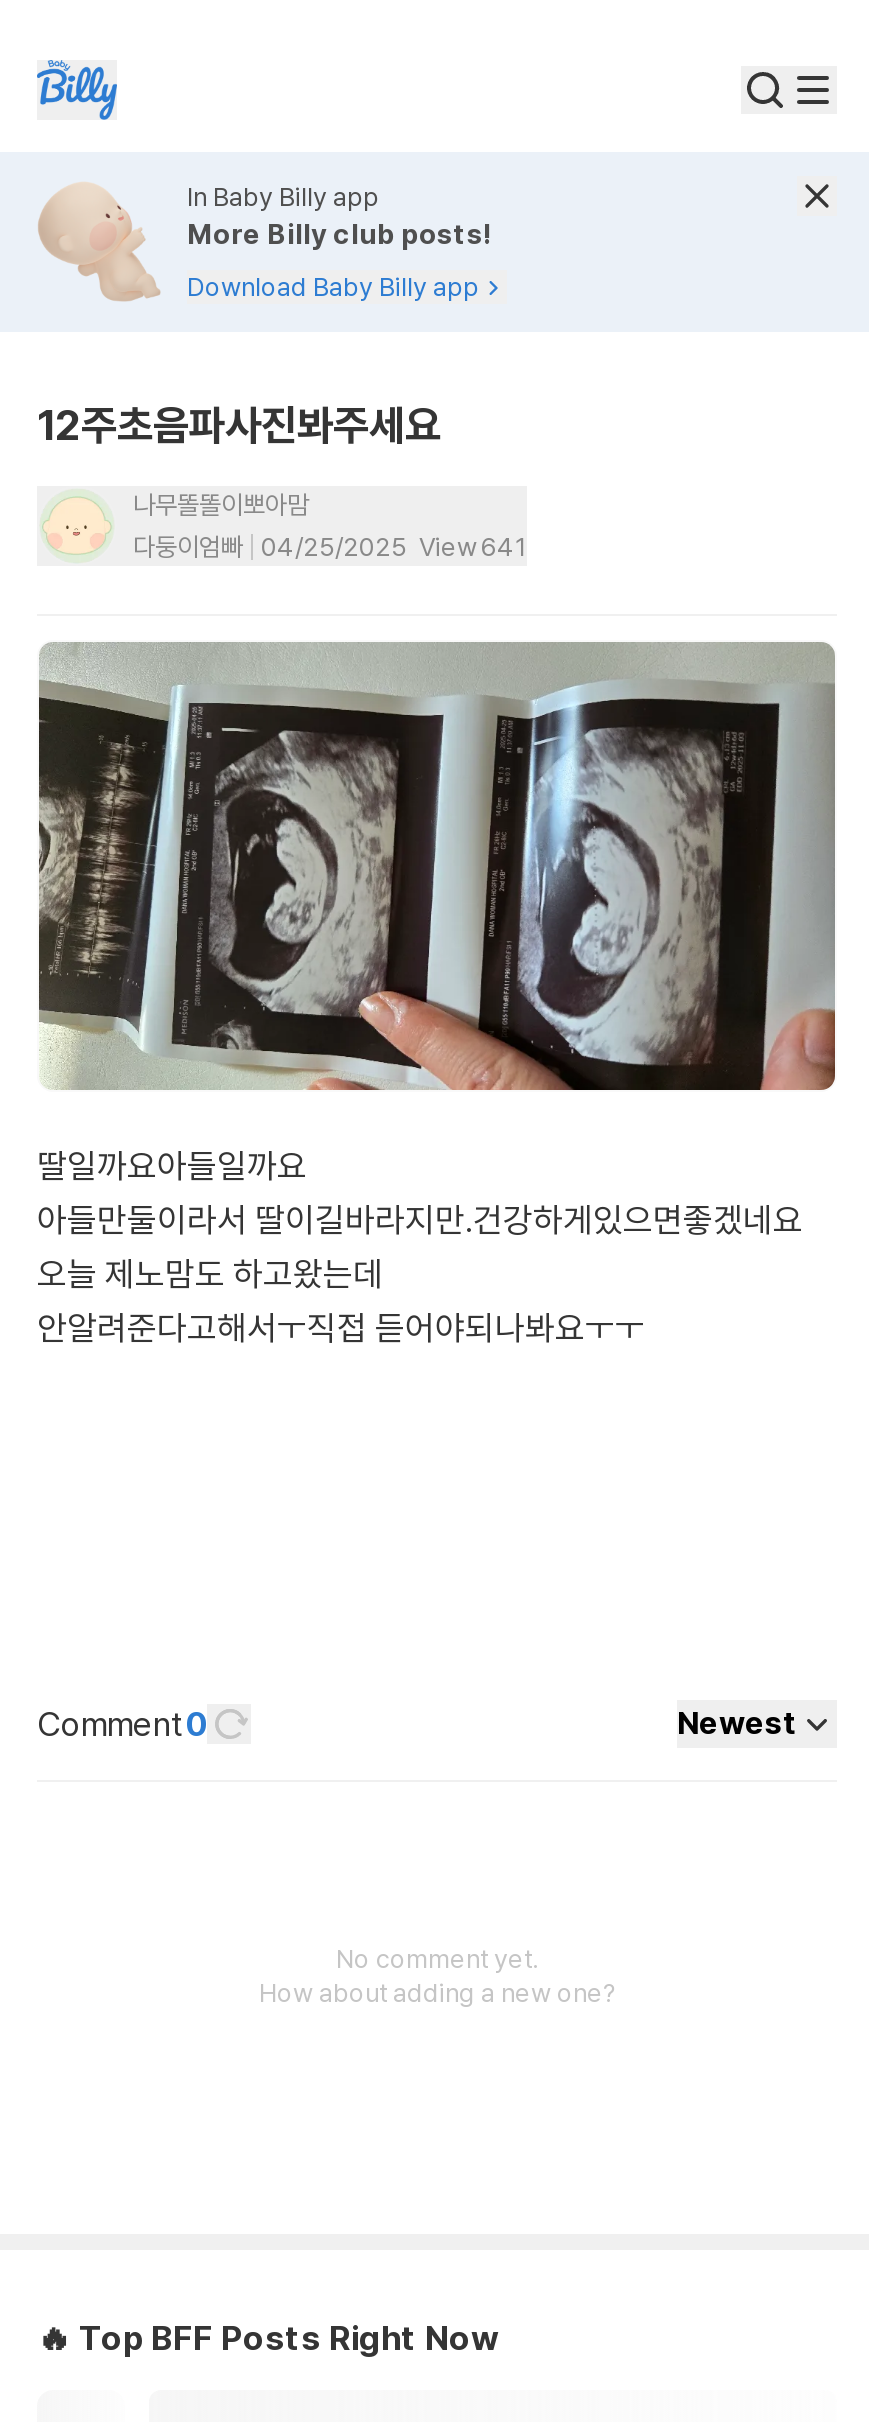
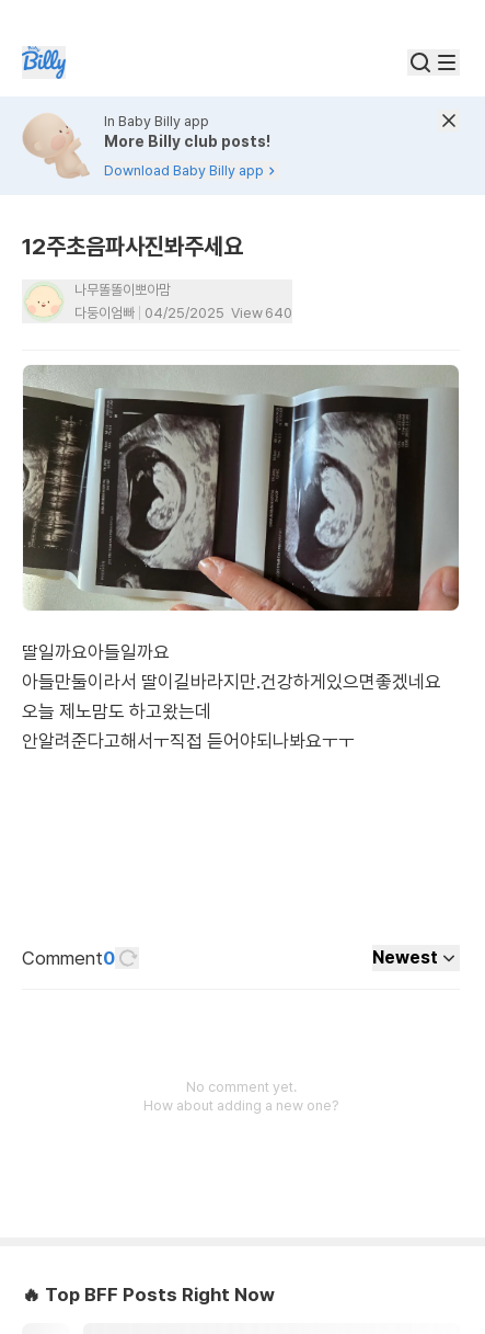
- 다둥이엄빠 04/25/2025 View 641
+ 다둥이엄빠 04/25/2025 View 640
